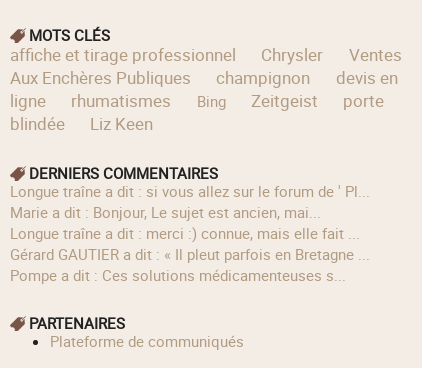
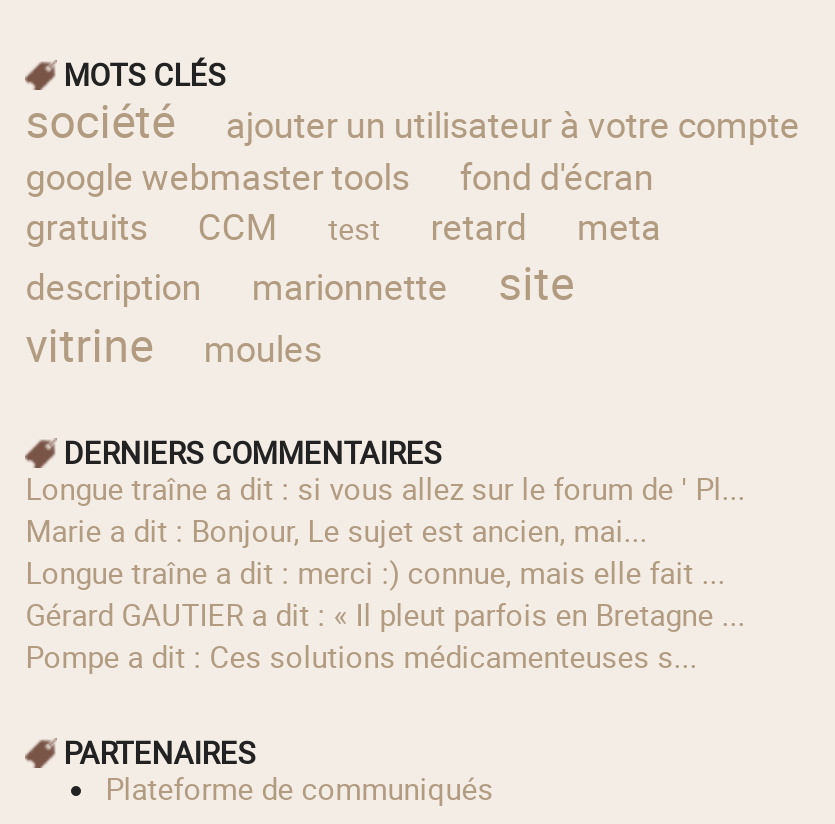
- affiche et tirage professionnel
- Chrysler
- Ventes
- Aux Enchères Publiques
- champignon
- devis en
- ligne
- rhumatismes
- Bing
- Zeitgeist
- porte
- blindée
- Liz Keen
+ société
+ ajouter un utilisateur à votre compte
+ google webmaster tools
+ fond d'écran
+ gratuits
+ CCM
+ test
+ retard
+ meta
+ description
+ marionnette
+ site
+ vitrine
+ moules
